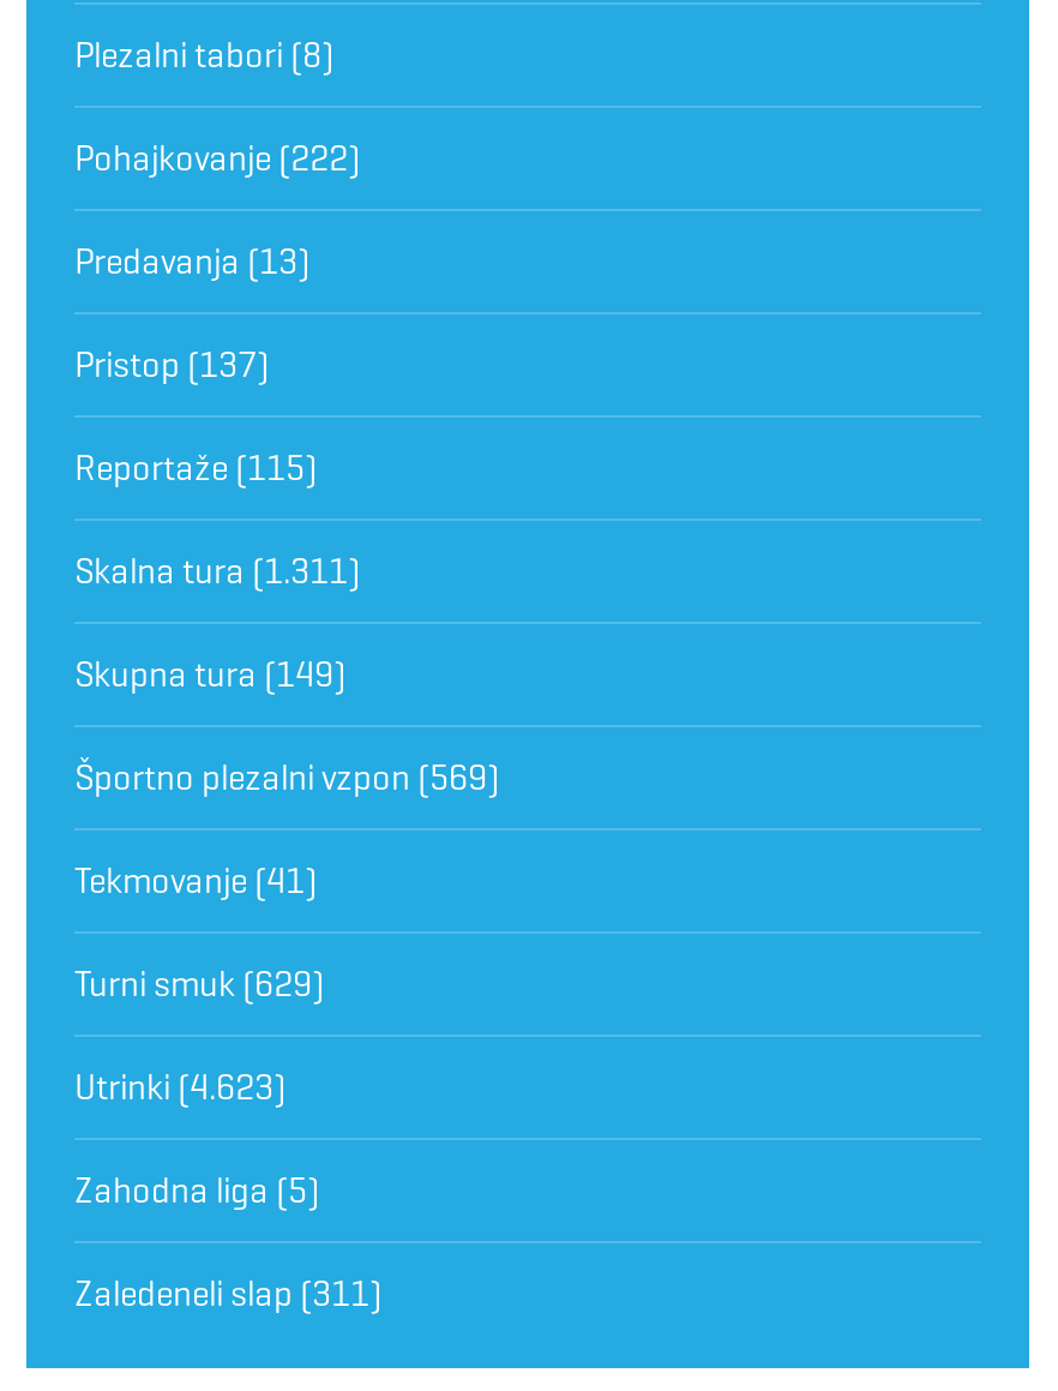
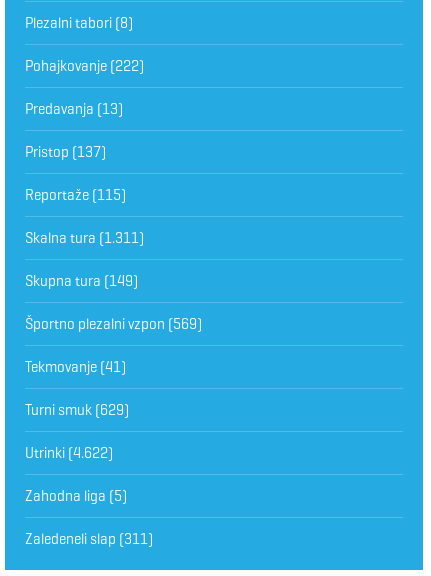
- Utrinki (4.623)
+ Utrinki (4.622)
